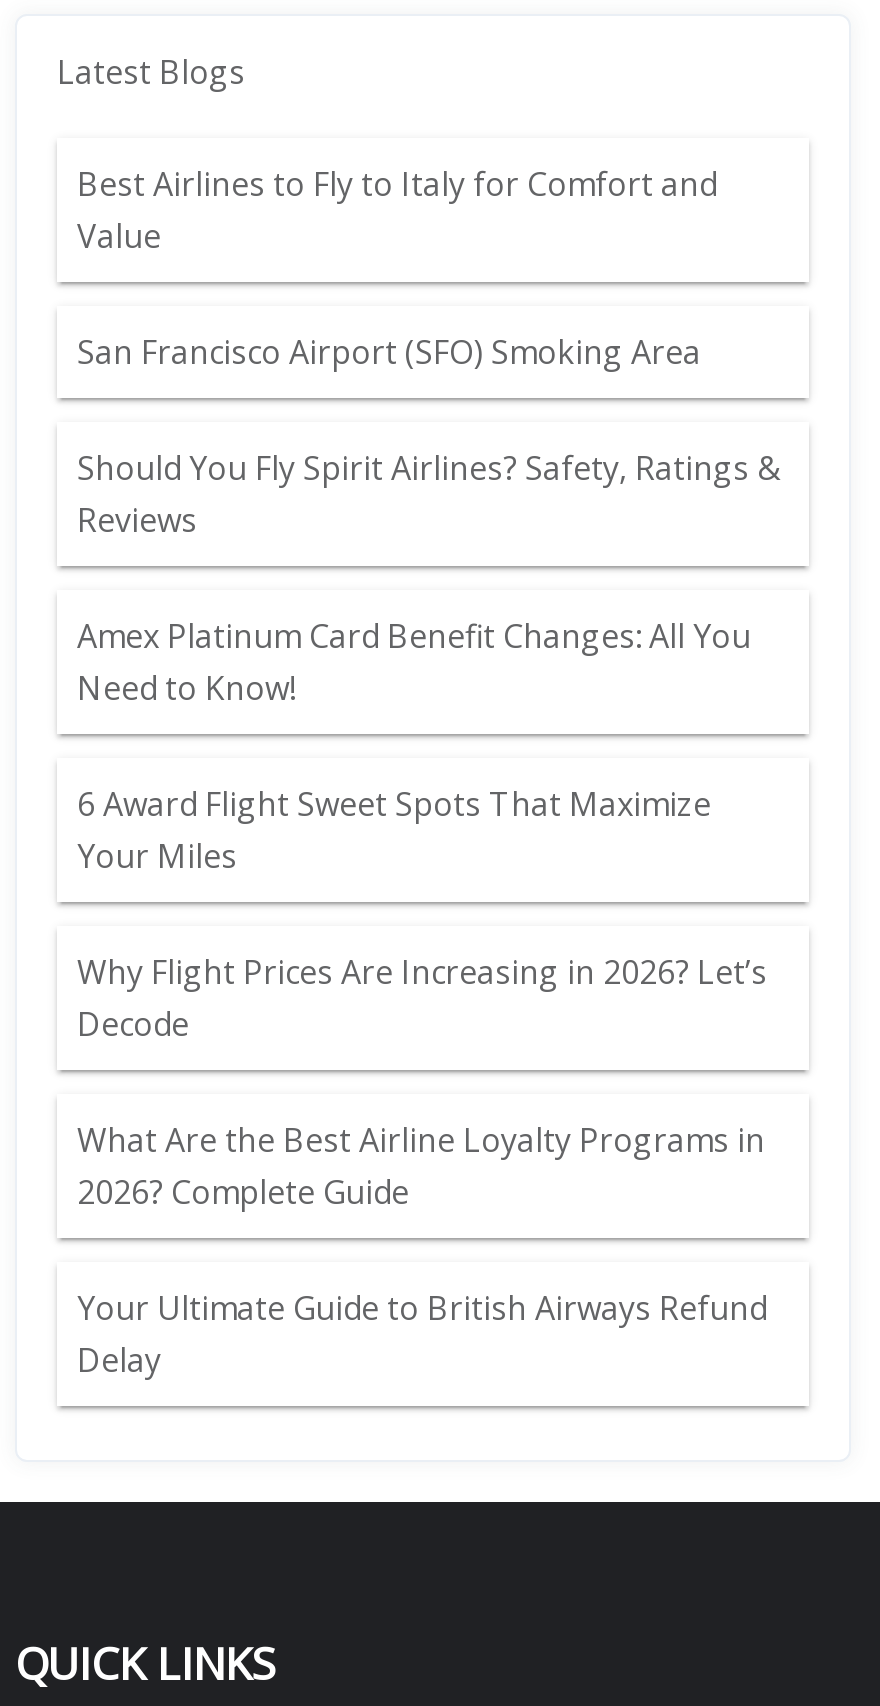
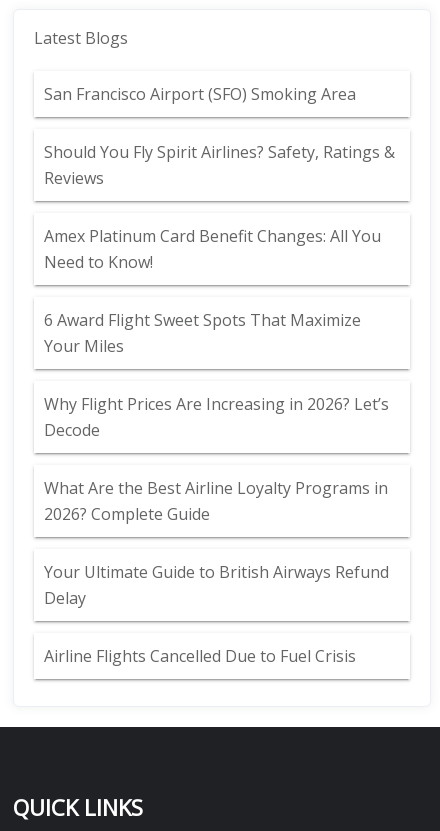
- Best Airlines to Fly to Italy for Comfort and
- Value

moved up: San Francisco Airport (SFO) Smoking Area | Should You Fly Spirit Airlines? Safety, Ratings & | Reviews | ... | Your Ultimate Guide to British Airways Refund | Delay

+ Airline Flights Cancelled Due to Fuel Crisis
